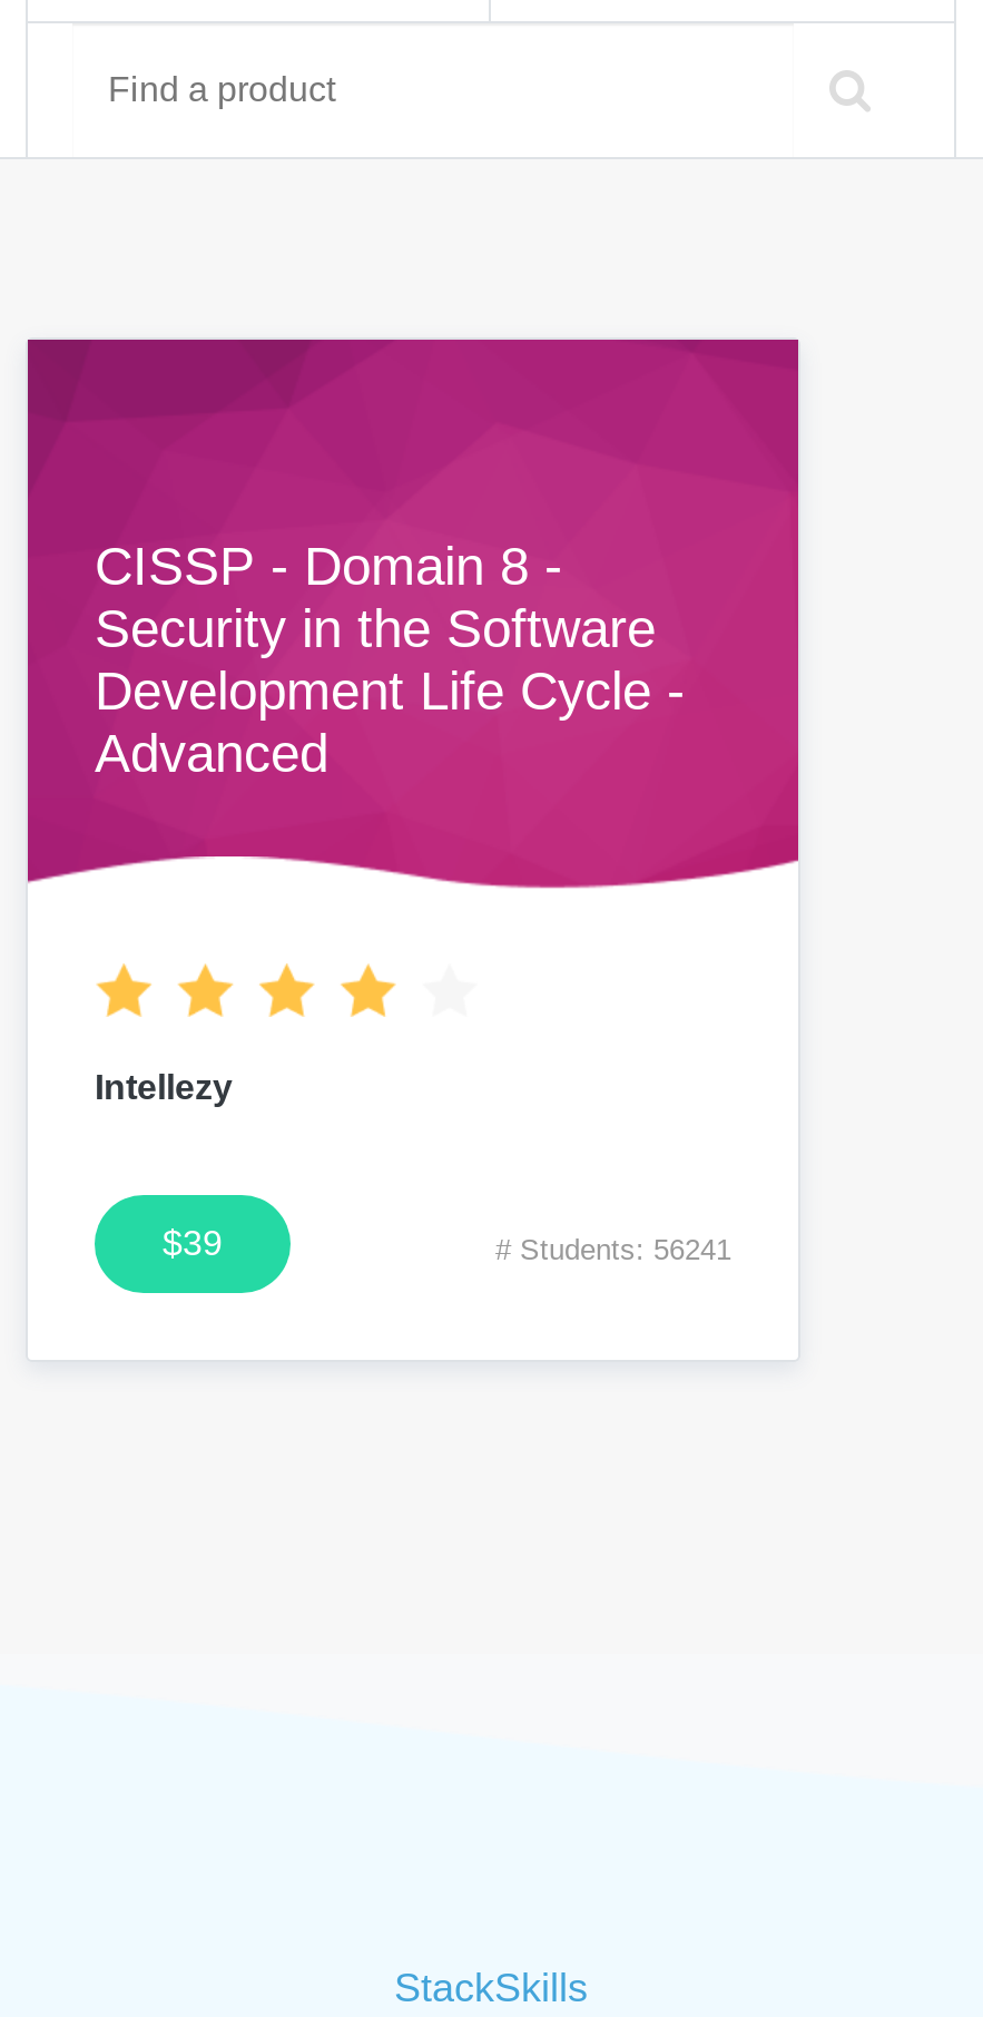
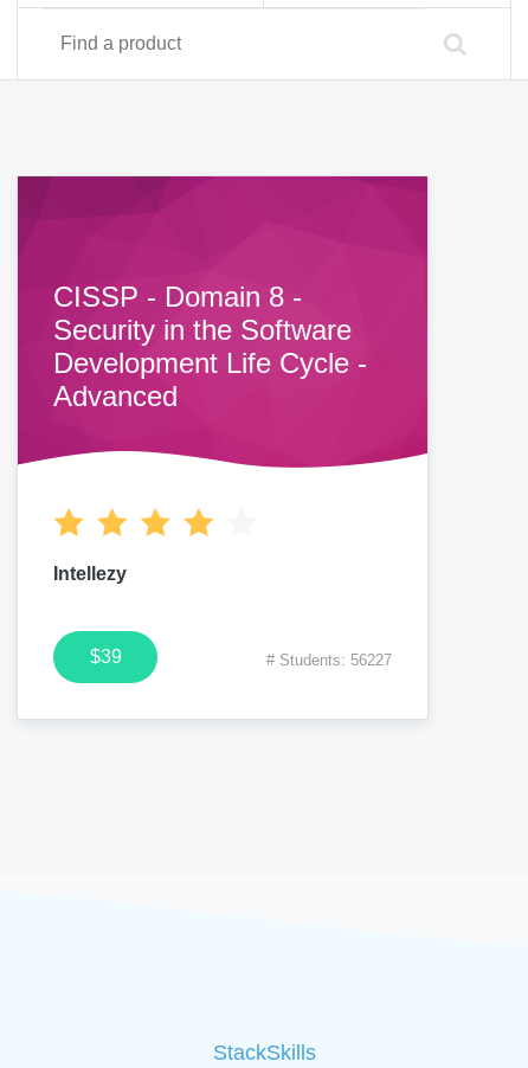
- # Students: 56241
+ # Students: 56227
